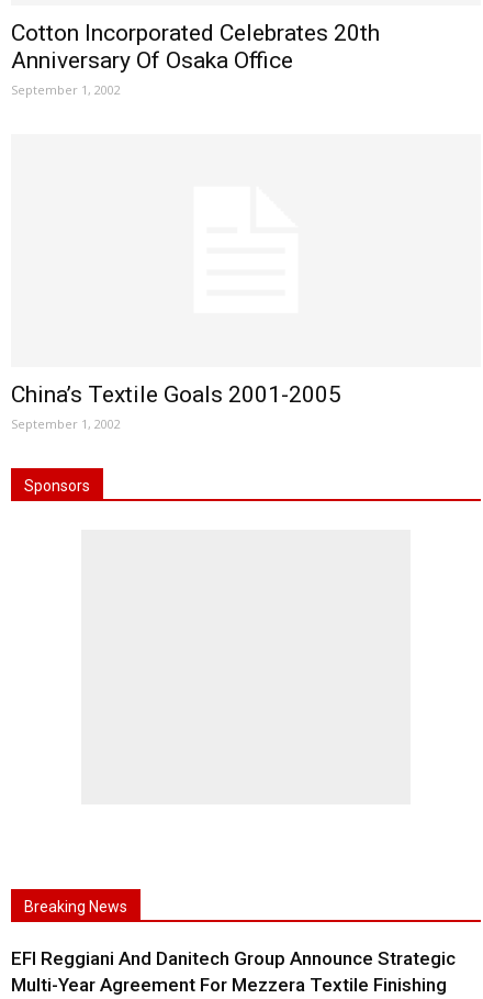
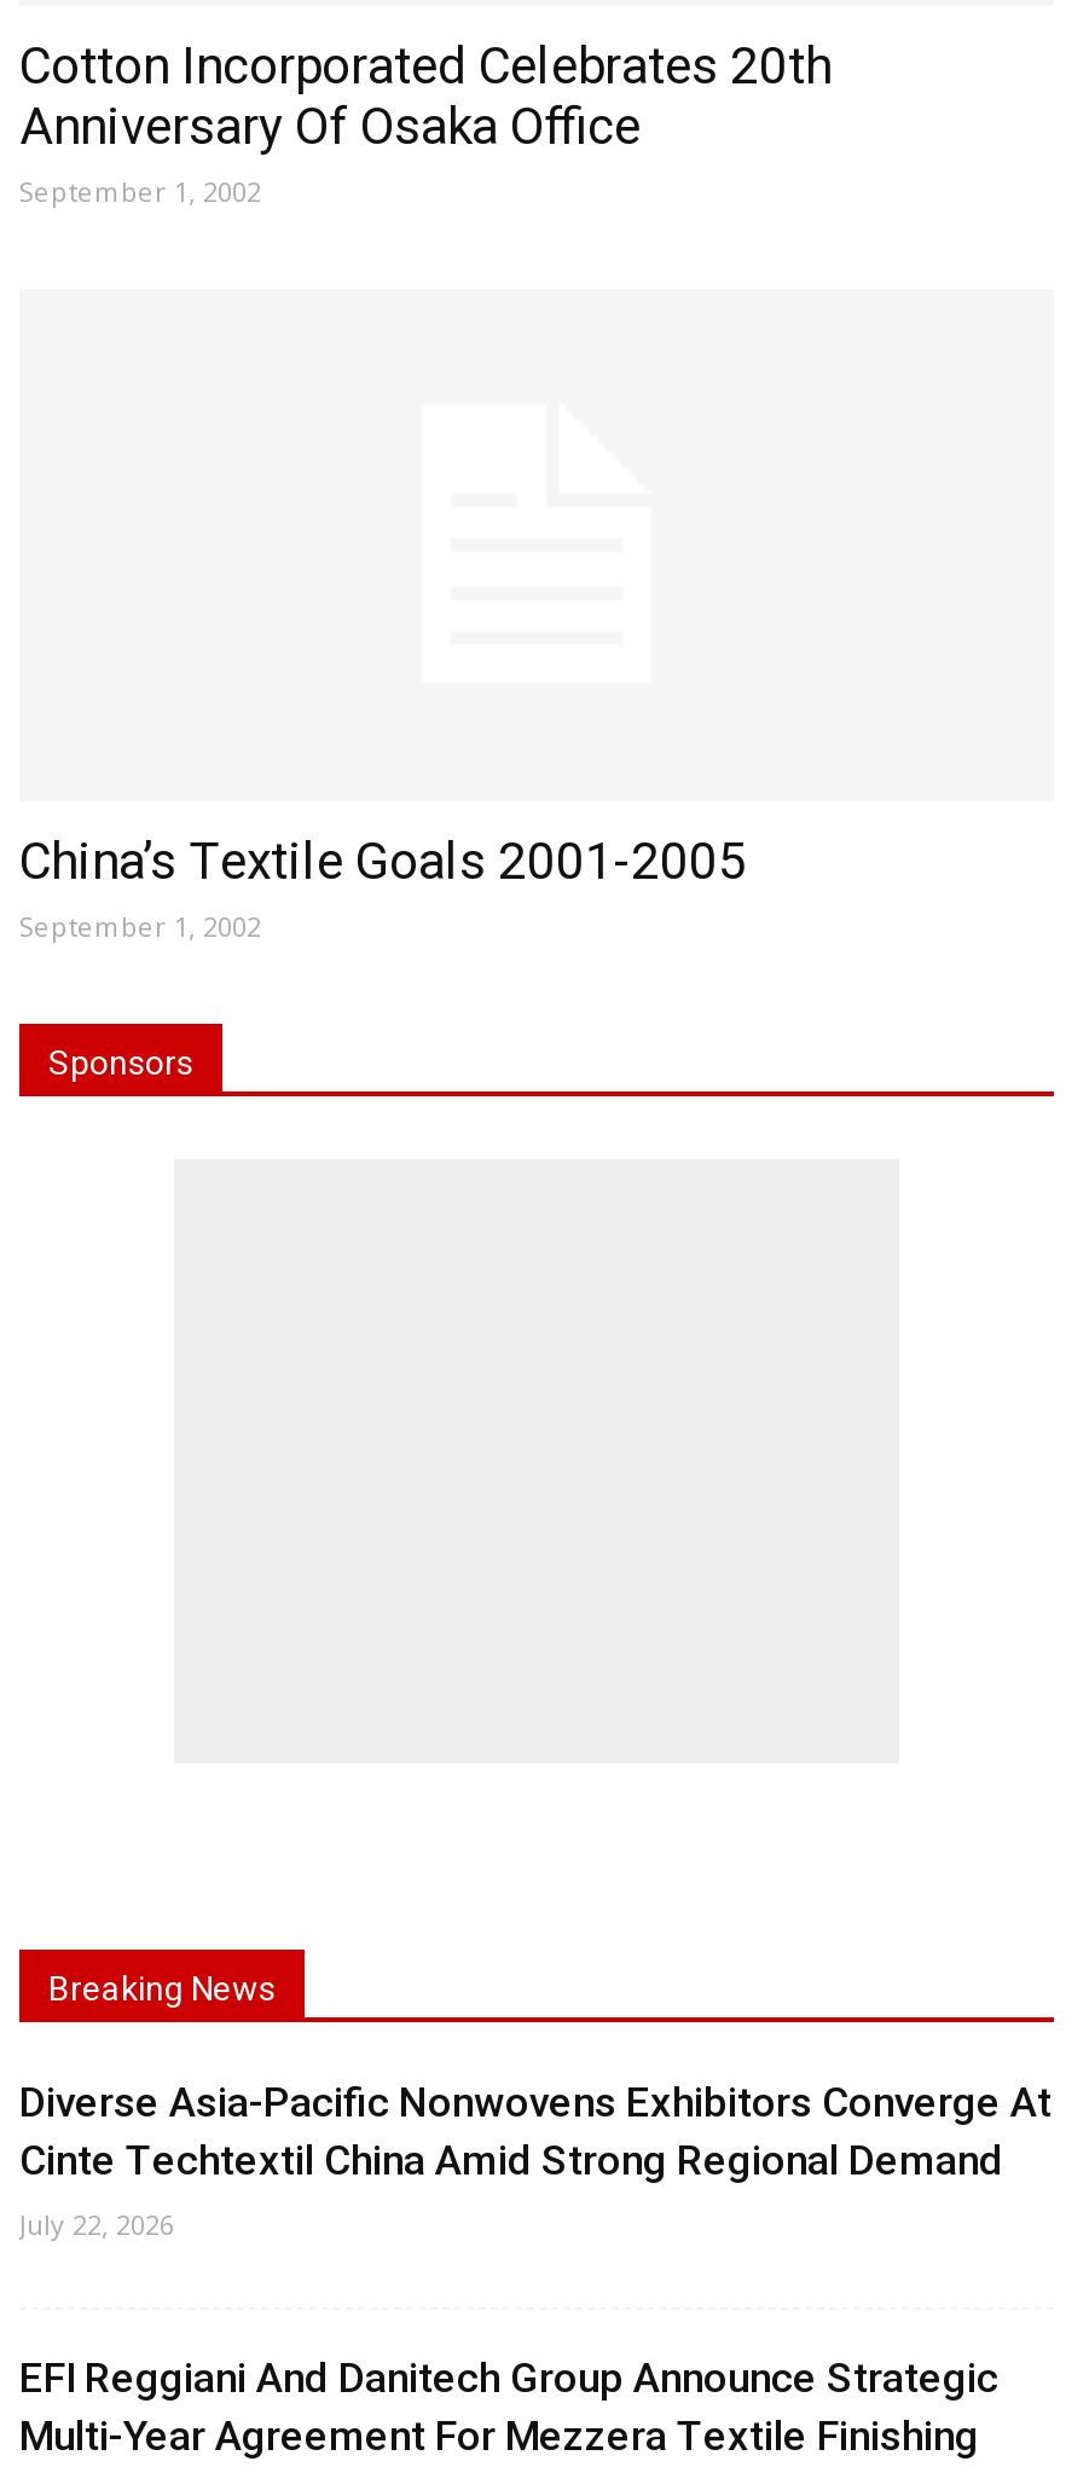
+ Diverse Asia-Pacific Nonwovens Exhibitors Converge At
+ Cinte Techtextil China Amid Strong Regional Demand
+ July 22, 2026
